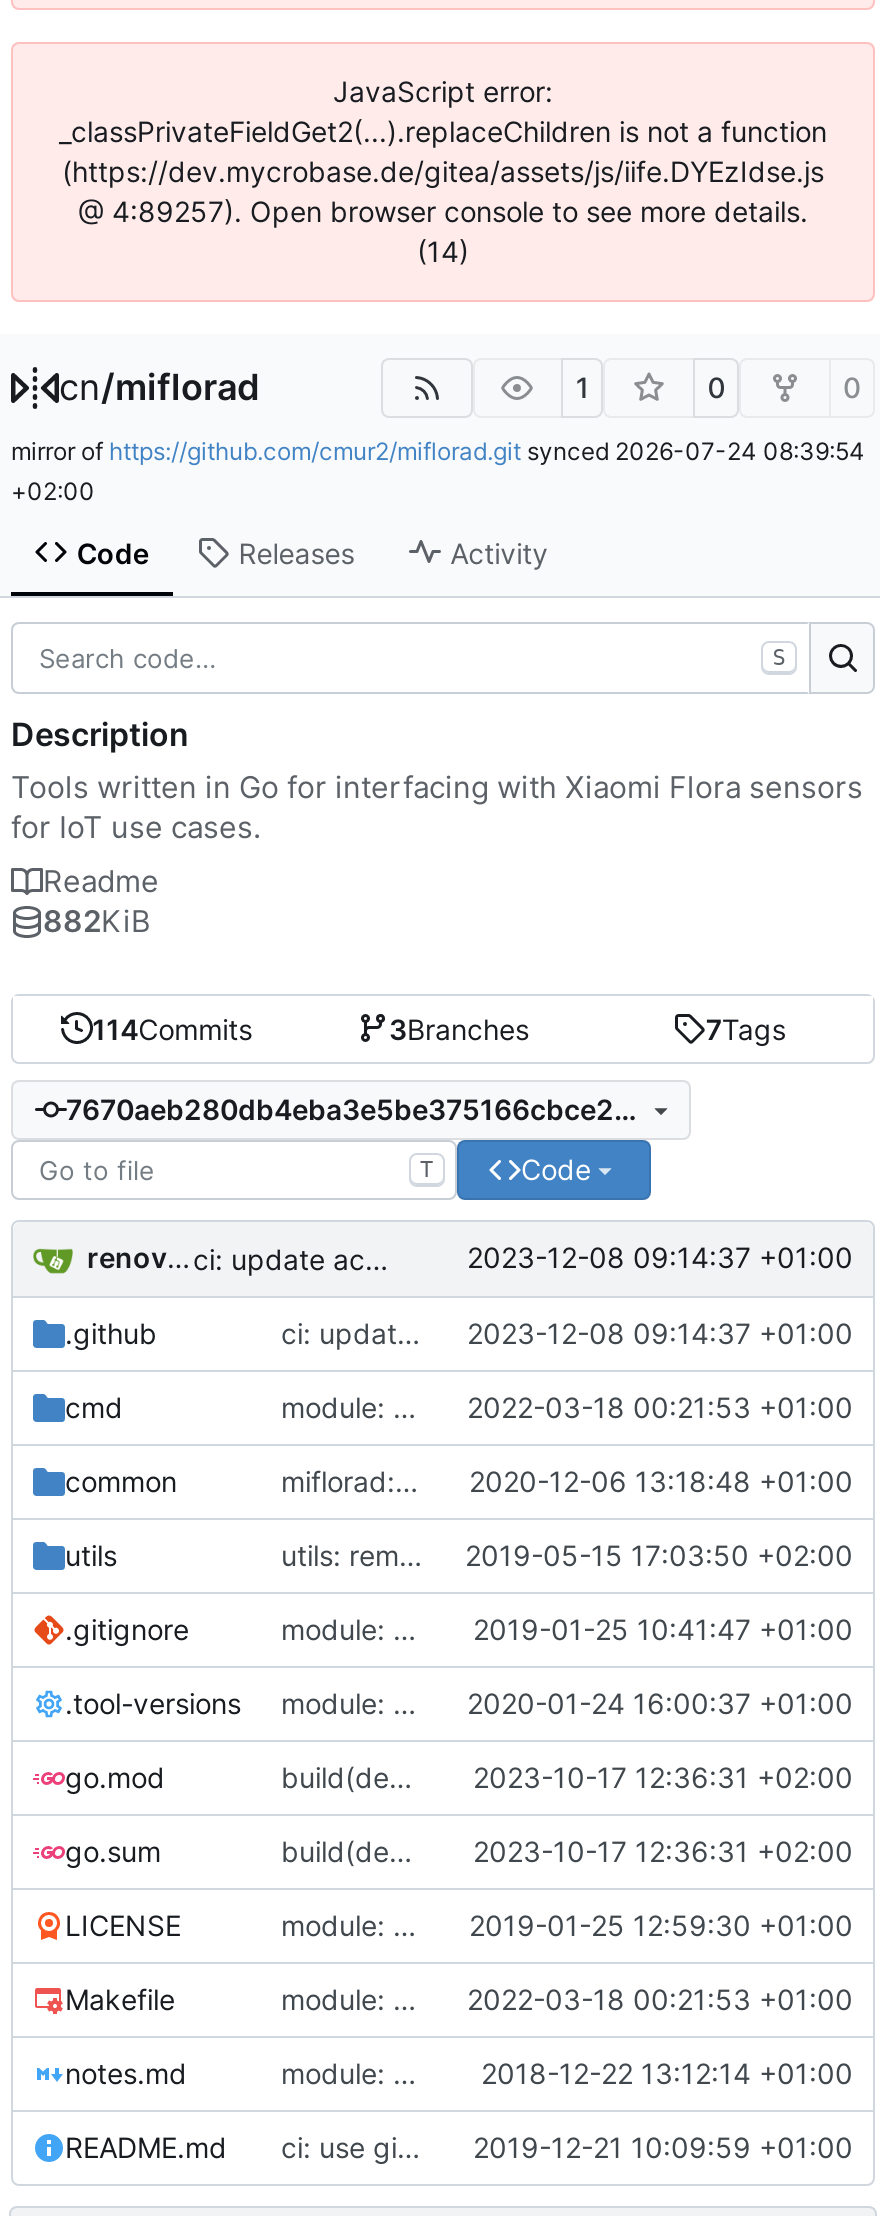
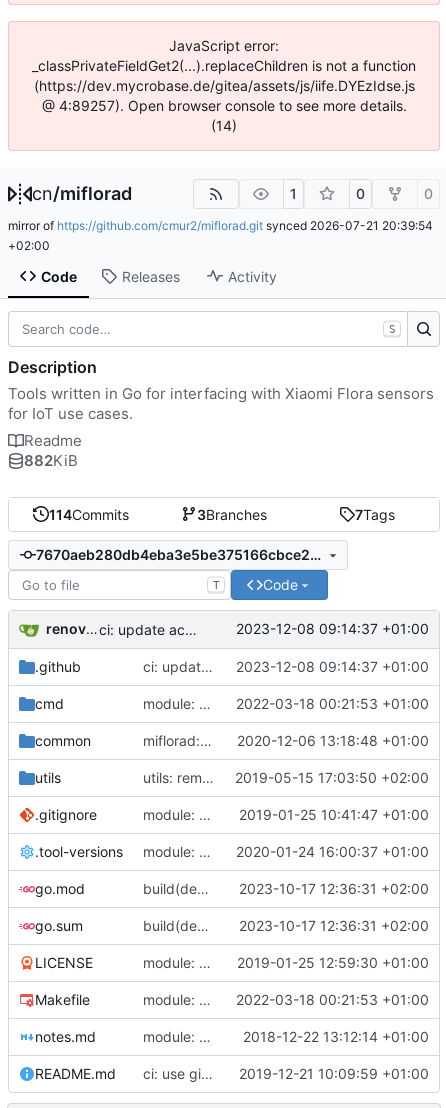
- mirror of https://github.com/cmur2/miflorad.git synced 2026-07-24 08:39:54
+ mirror of https://github.com/cmur2/miflorad.git synced 2026-07-21 20:39:54
